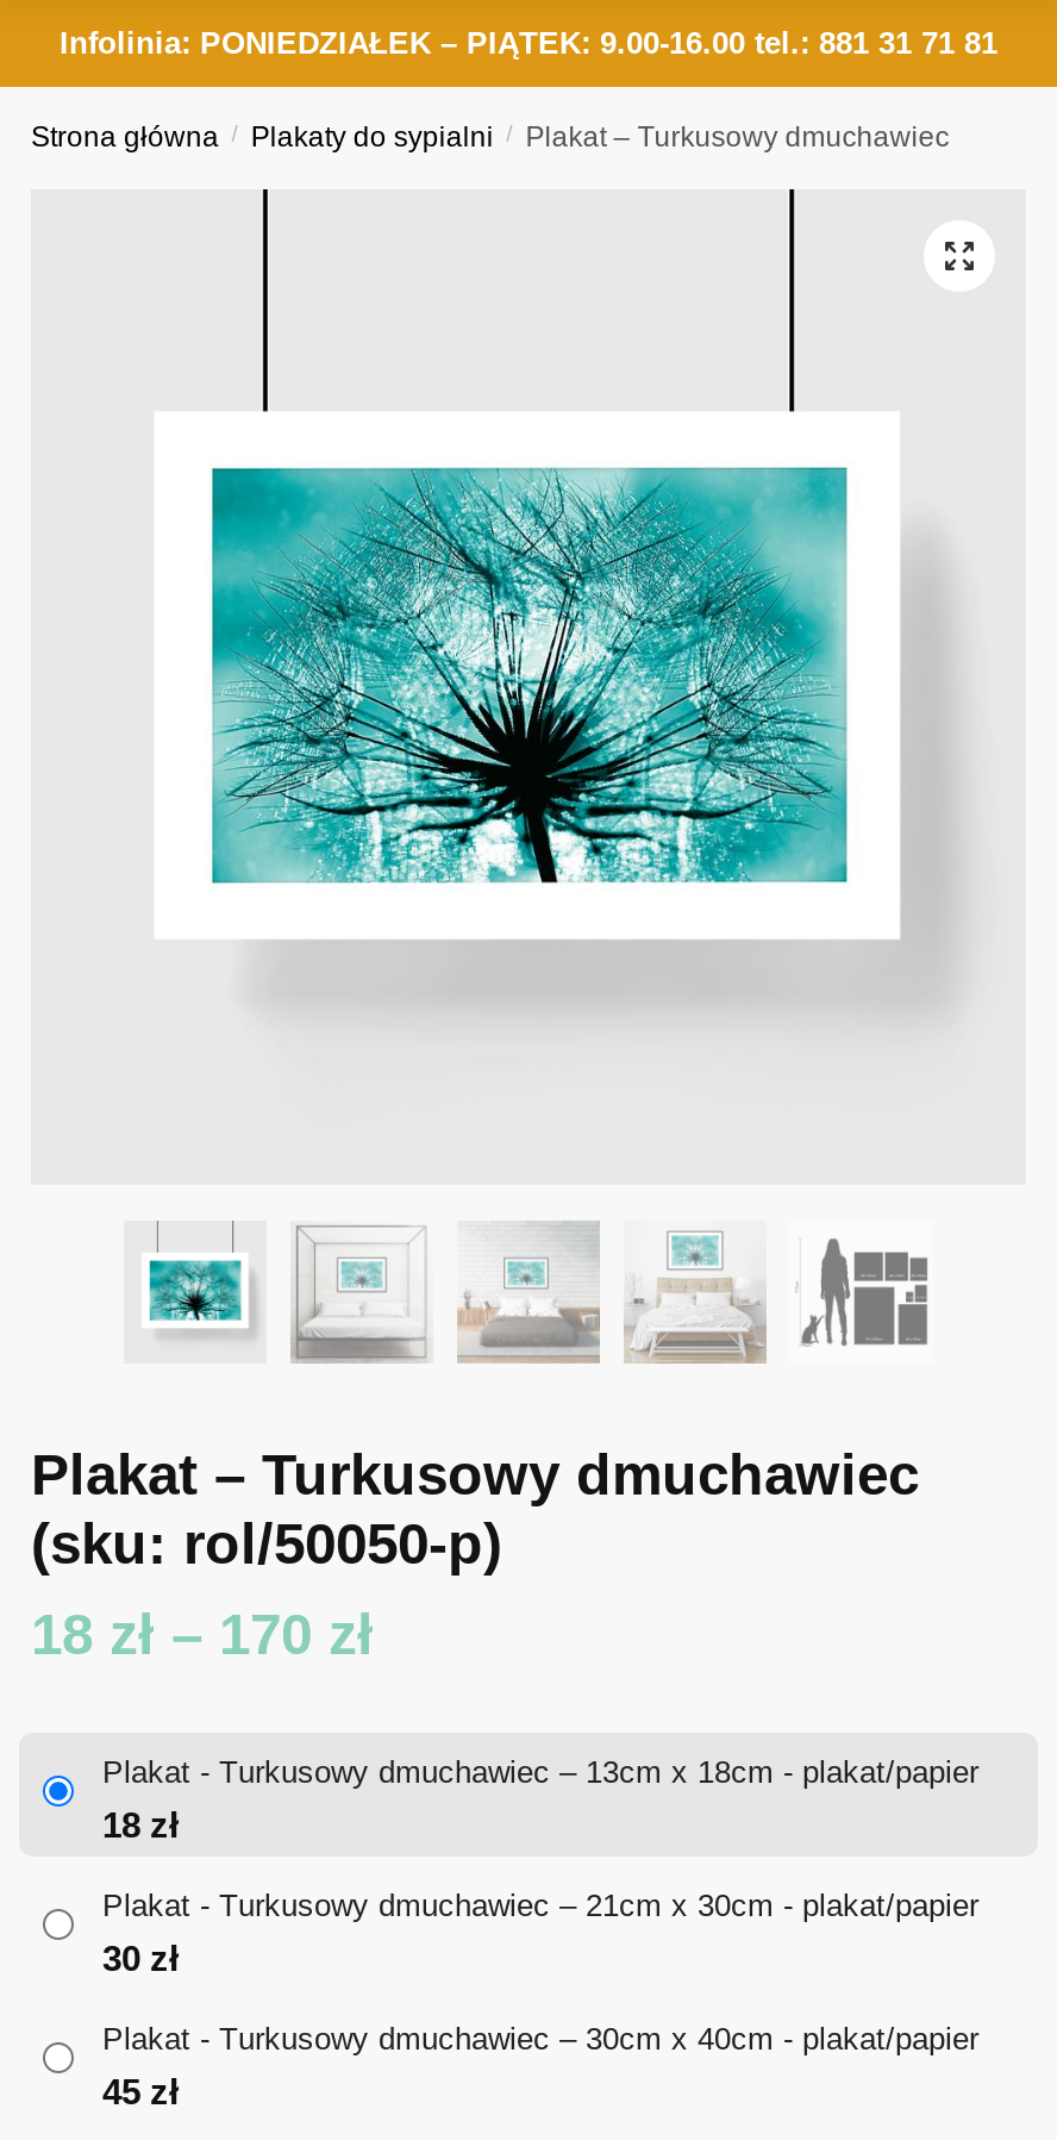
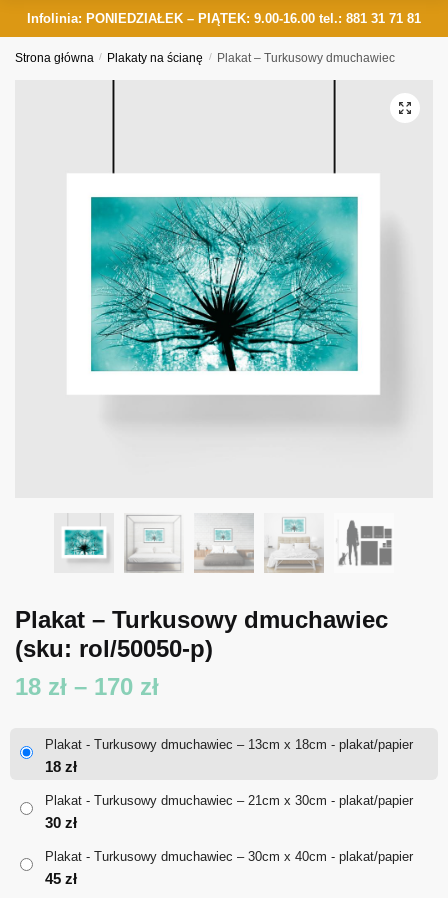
- Strona główna / Plakaty do sypialni / Plakat – Turkusowy dmuchawiec
+ Strona główna / Plakaty na ścianę / Plakat – Turkusowy dmuchawiec
